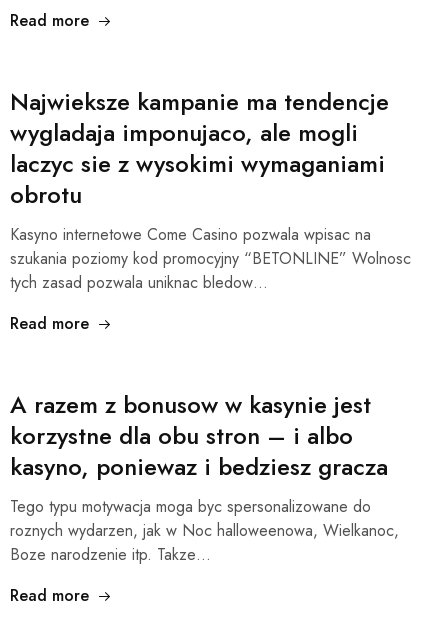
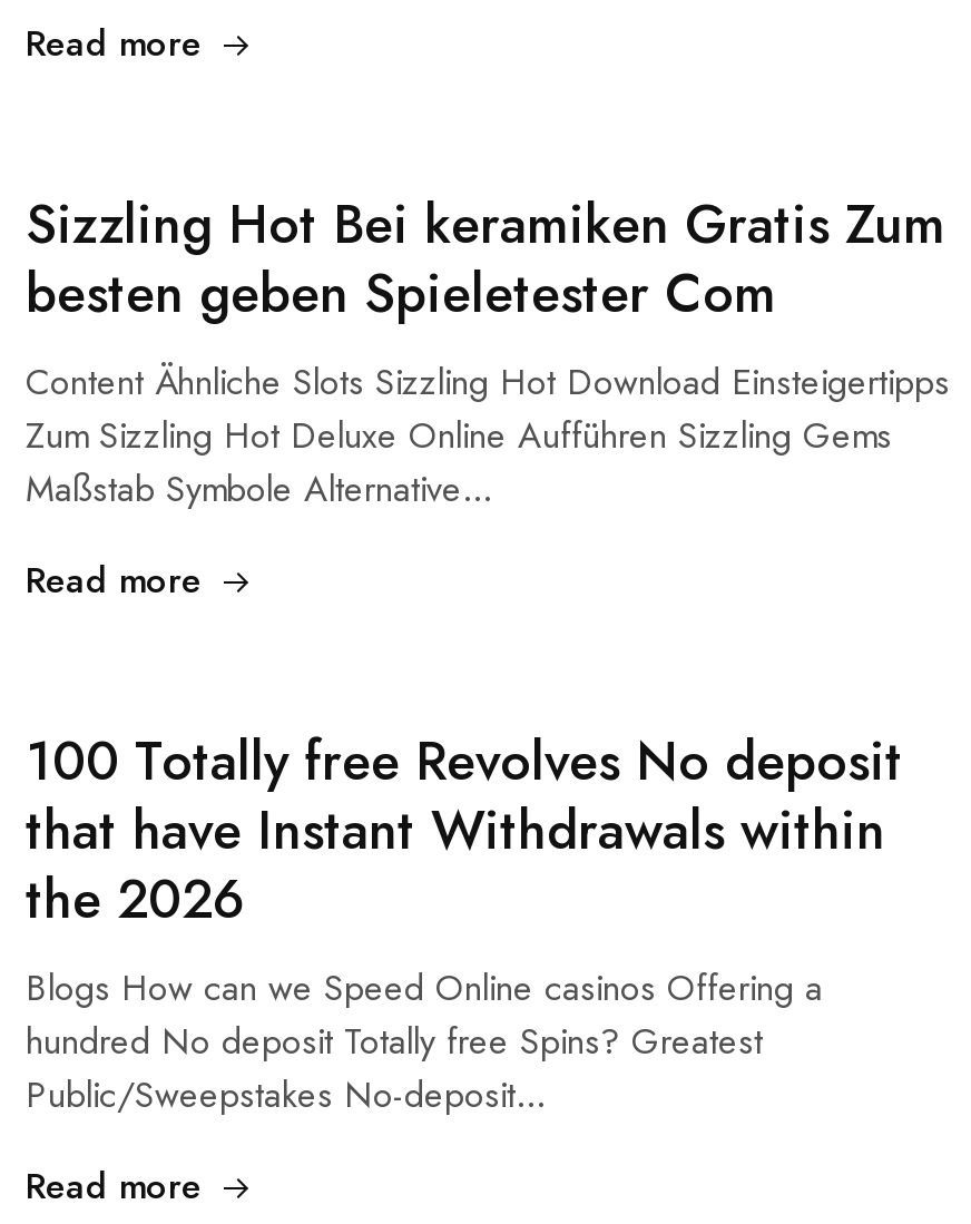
- Najwieksze kampanie ma tendencje
- wygladaja imponujaco, ale mogli
- laczyc sie z wysokimi wymaganiami
- obrotu
- Kasyno internetowe Come Casino pozwala wpisac na
- szukania poziomy kod promocyjny “BETONLINE” Wolnosc
- tych zasad pozwala uniknac bledow…
+ Sizzling Hot Bei keramiken Gratis Zum
+ besten geben Spieletester Com
+ Content Ähnliche Slots Sizzling Hot Download Einsteigertipps
+ Zum Sizzling Hot Deluxe Online Aufführen Sizzling Gems
+ Maßstab Symbole Alternative…

- A razem z bonusow w kasynie jest
- korzystne dla obu stron – i albo
- kasyno, poniewaz i bedziesz gracza
- Tego typu motywacja moga byc spersonalizowane do
- roznych wydarzen, jak w Noc halloweenowa, Wielkanoc,
- Boze narodzenie itp. Takze…
+ 100 Totally free Revolves No deposit
+ that have Instant Withdrawals within
+ the 2026
+ Blogs How can we Speed Online casinos Offering a
+ hundred No deposit Totally free Spins? Greatest
+ Public/Sweepstakes No-deposit…
